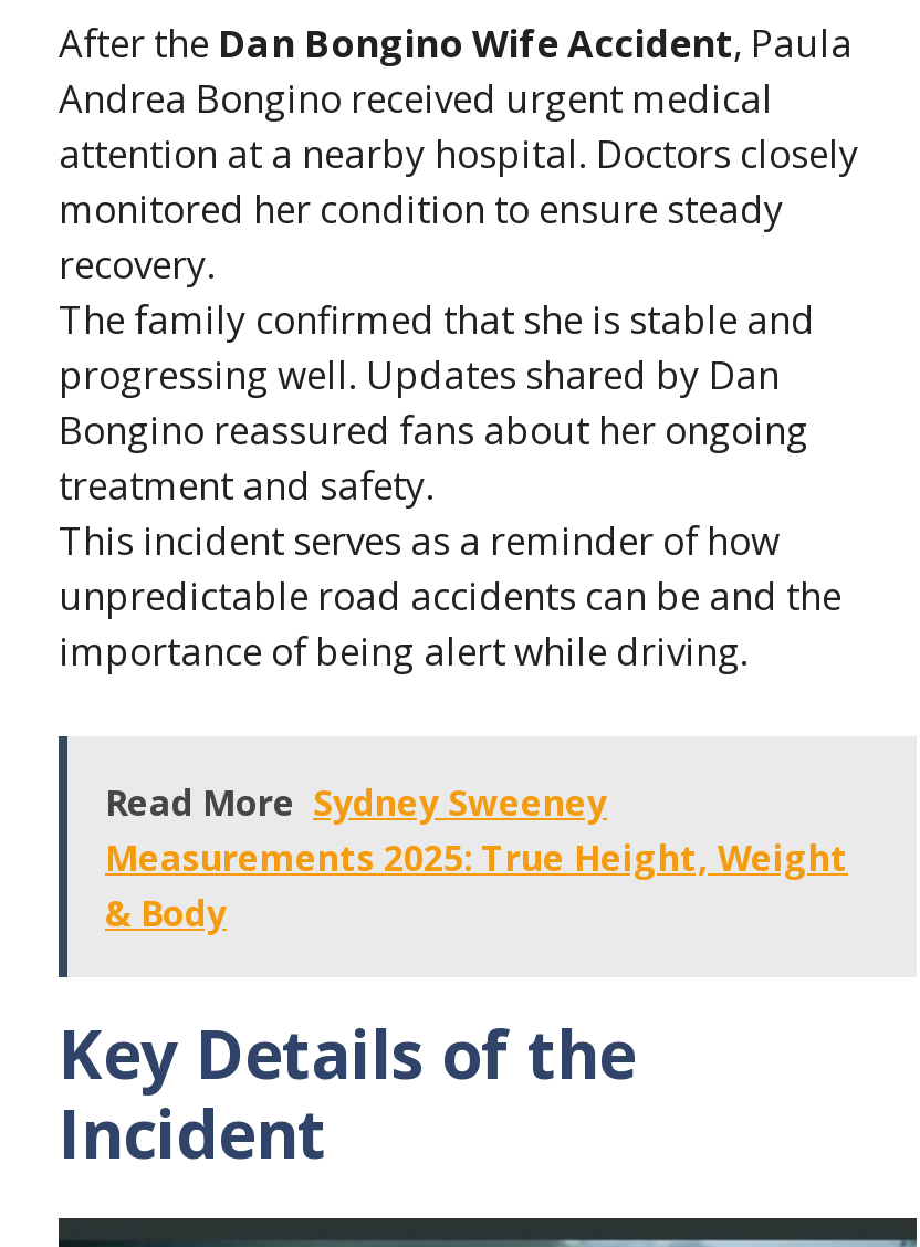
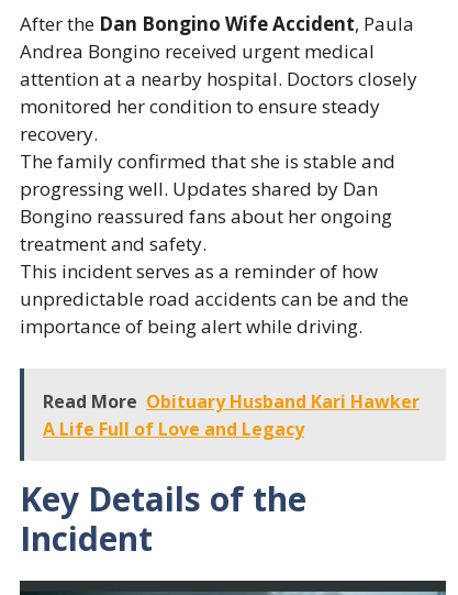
- Read More Sydney Sweeney
- Measurements 2025: True Height, Weight
- & Body
+ Read More Obituary Husband Kari Hawker
+ A Life Full of Love and Legacy
